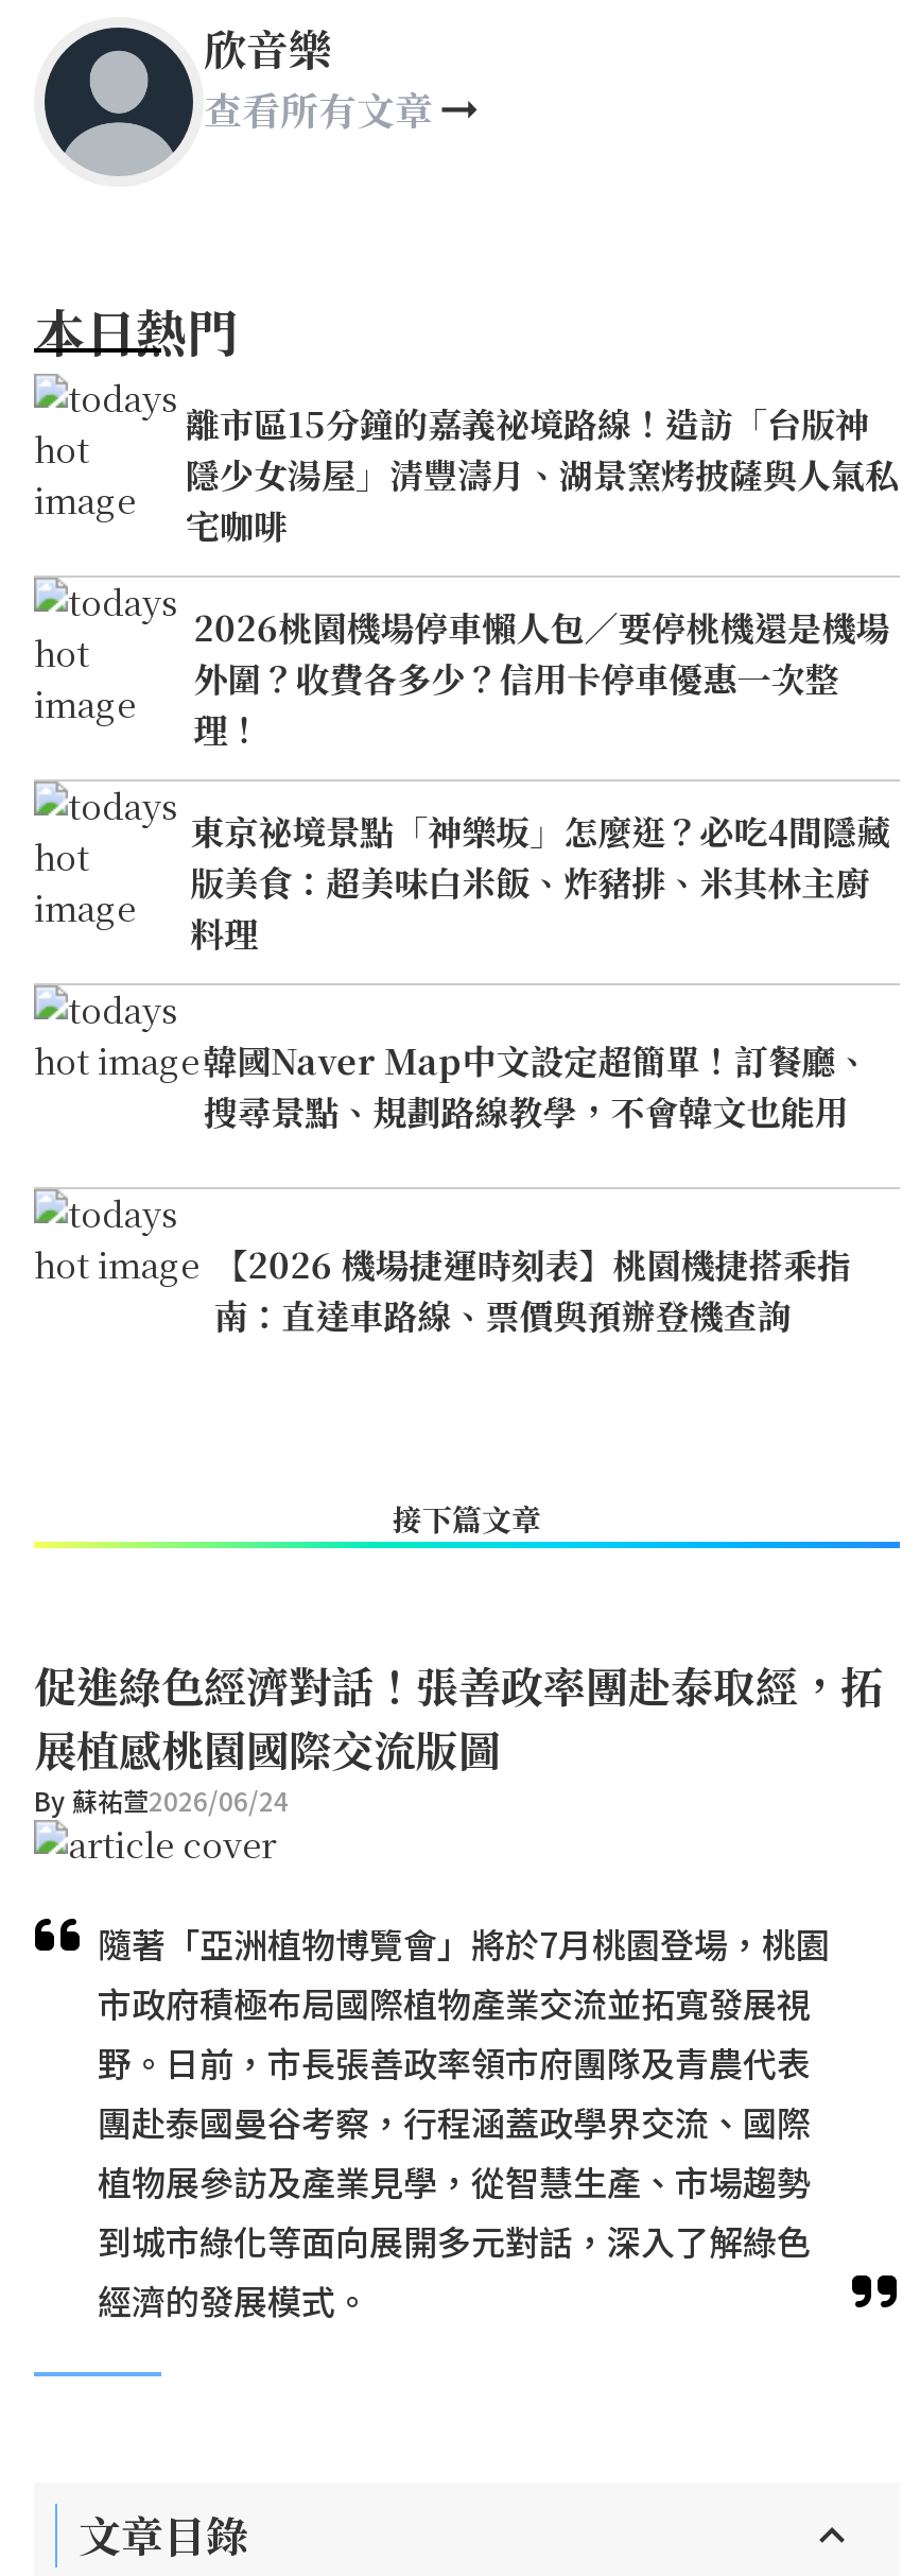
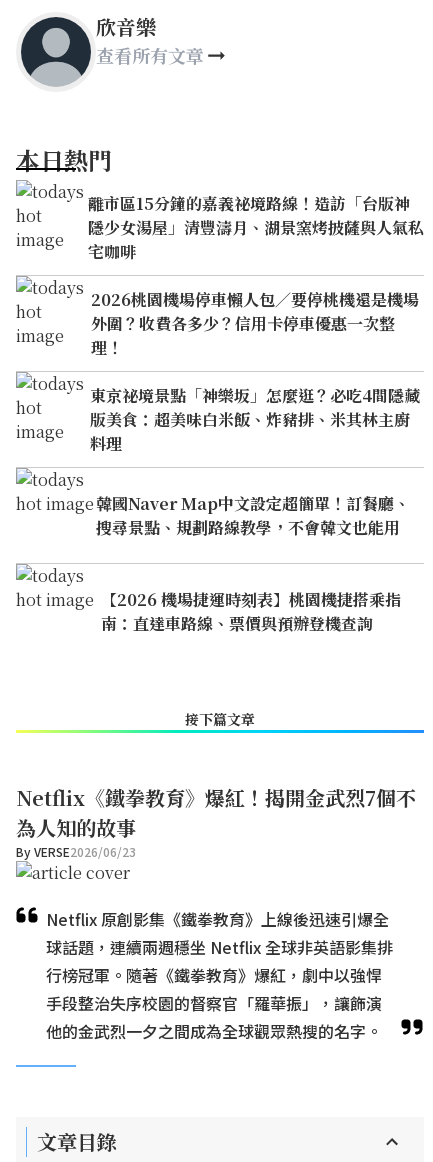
- 促進綠色經濟對話！張善政率團赴泰取經，拓
- 展植感桃園國際交流版圖
- By 蘇祐萱2026/06/24
+ Netflix《鐵拳教育》爆紅！揭開金武烈7個不
+ 為人知的故事
+ By VERSE2026/06/23

- 隨著「亞洲植物博覽會」將於7月桃園登場，桃園
- 市政府積極布局國際植物產業交流並拓寬發展視
- 野。日前，市長張善政率領市府團隊及青農代表
- 團赴泰國曼谷考察，行程涵蓋政學界交流、國際
- 植物展參訪及產業見學，從智慧生產、市場趨勢
- 到城市綠化等面向展開多元對話，深入了解綠色
- 經濟的發展模式。
+ Netflix 原創影集《鐵拳教育》上線後迅速引爆全
+ 球話題，連續兩週穩坐 Netflix 全球非英語影集排
+ 行榜冠軍。隨著《鐵拳教育》爆紅，劇中以強悍
+ 手段整治失序校園的督察官「羅華振」，讓飾演
+ 他的金武烈一夕之間成為全球觀眾熱搜的名字。
